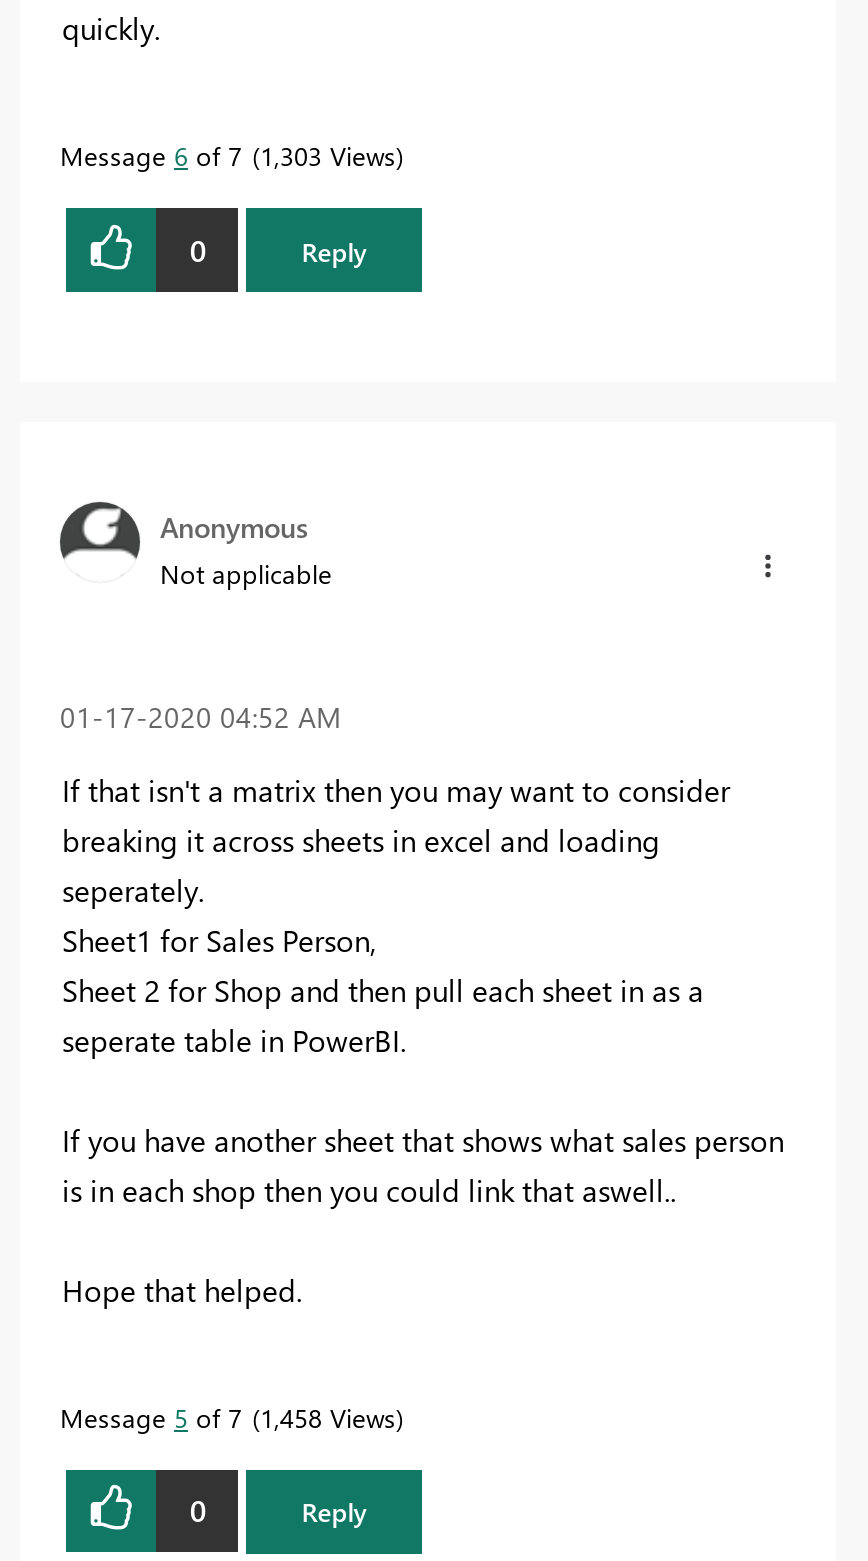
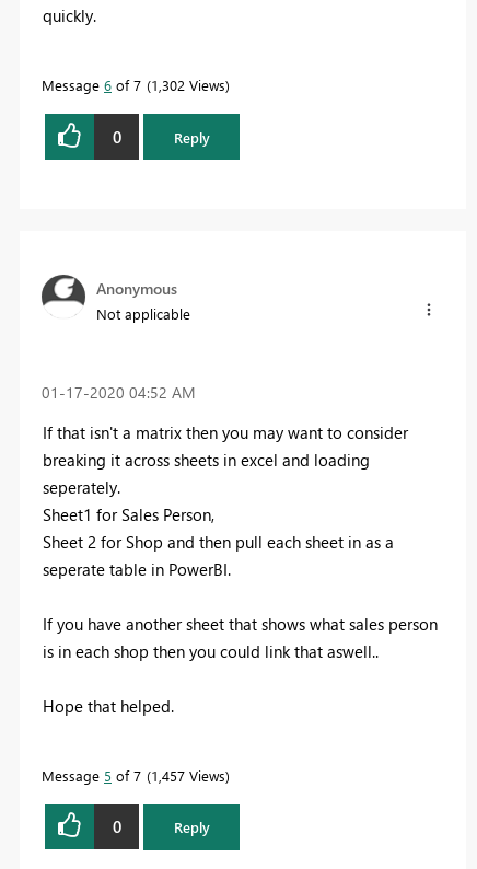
- Message 6 of 7 1,303 Views
+ Message 6 of 7 1,302 Views

- Message 5 of 7 1,458 Views
+ Message 5 of 7 1,457 Views
